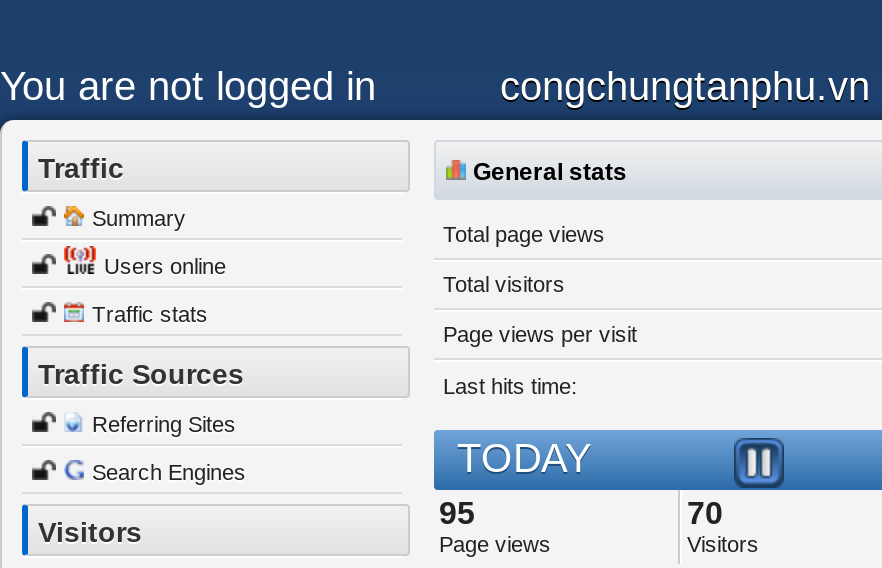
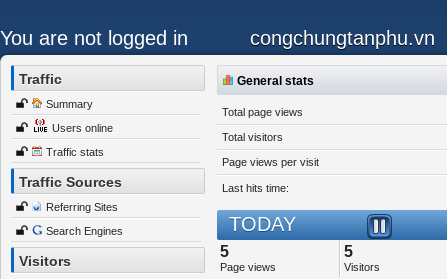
- 95
+ 5

- 70
+ 5
